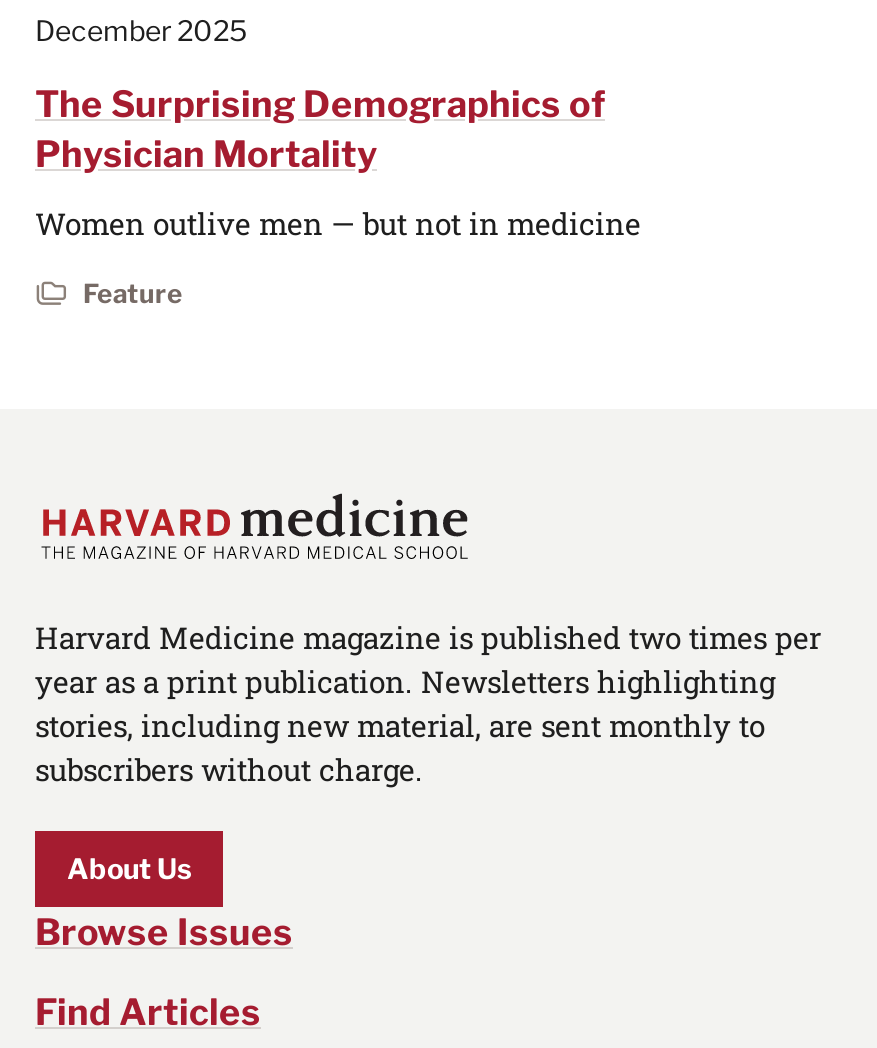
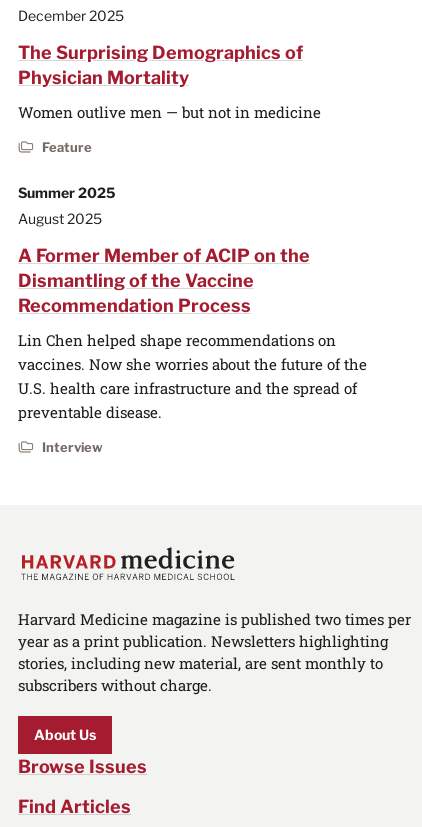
+ Summer 2025
+ August 2025
+ A Former Member of ACIP on the
+ Dismantling of the Vaccine
+ Recommendation Process
+ Lin Chen helped shape recommendations on
+ vaccines. Now she worries about the future of the
+ U.S. health care infrastructure and the spread of
+ preventable disease.
+ Interview
